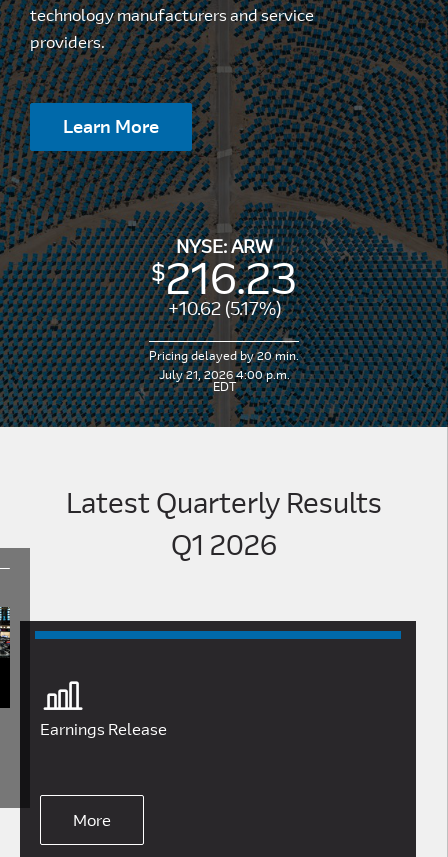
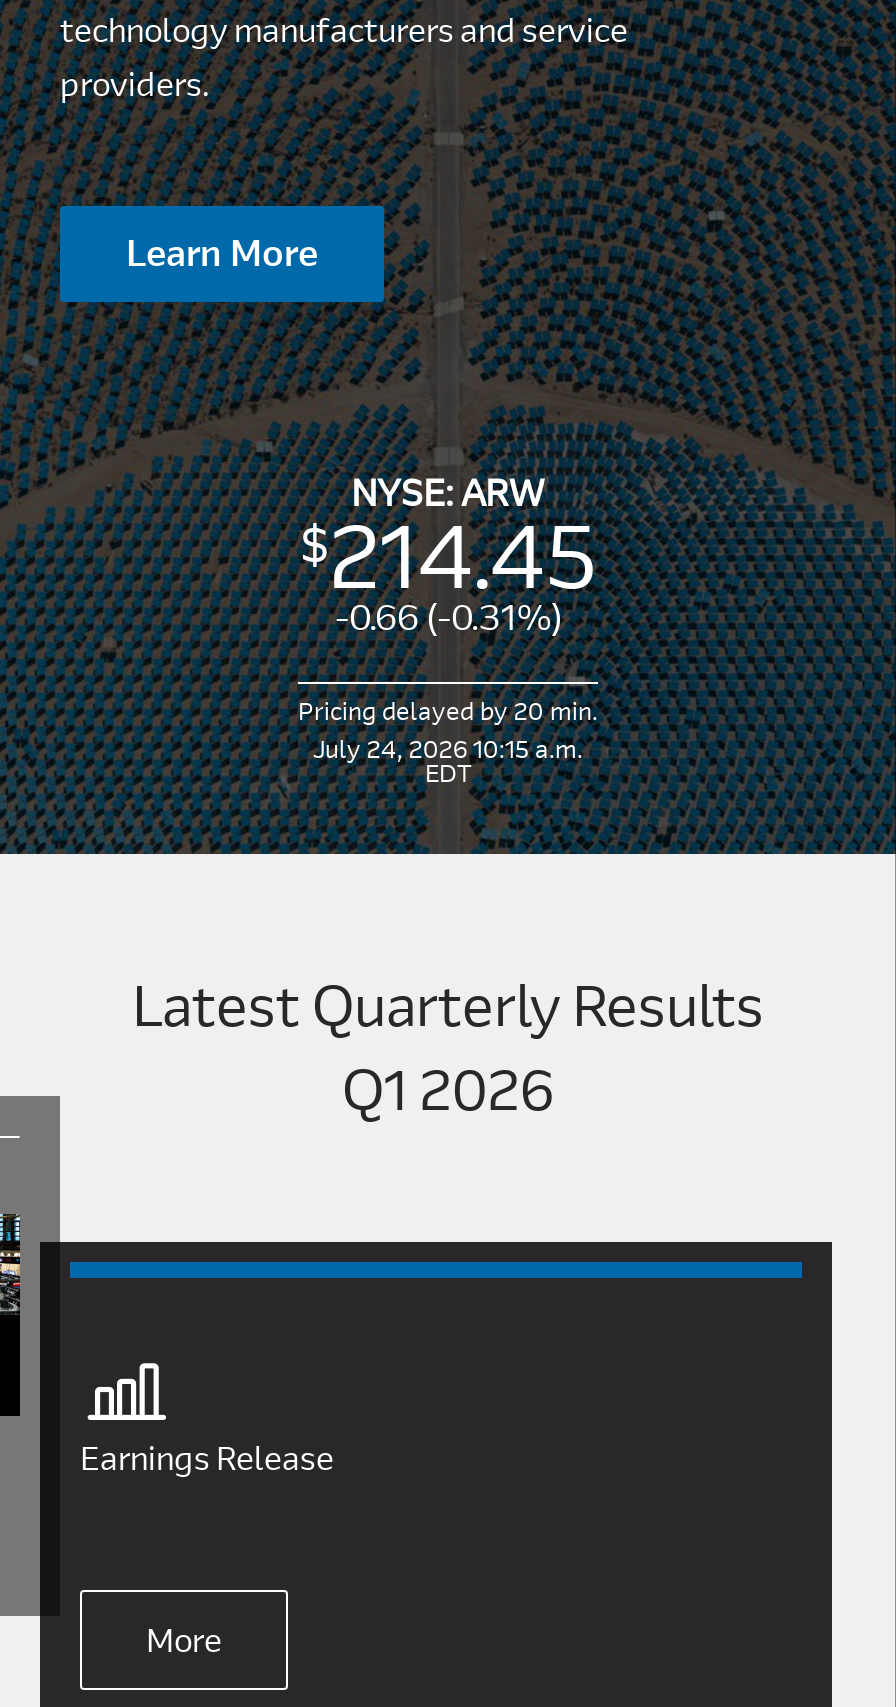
- 216.23
- +10.62 (5.17%)
+ 214.45
+ -0.66 (-0.31%)

- July 21, 2026 4:00 p.m.
+ July 24, 2026 10:15 a.m.
